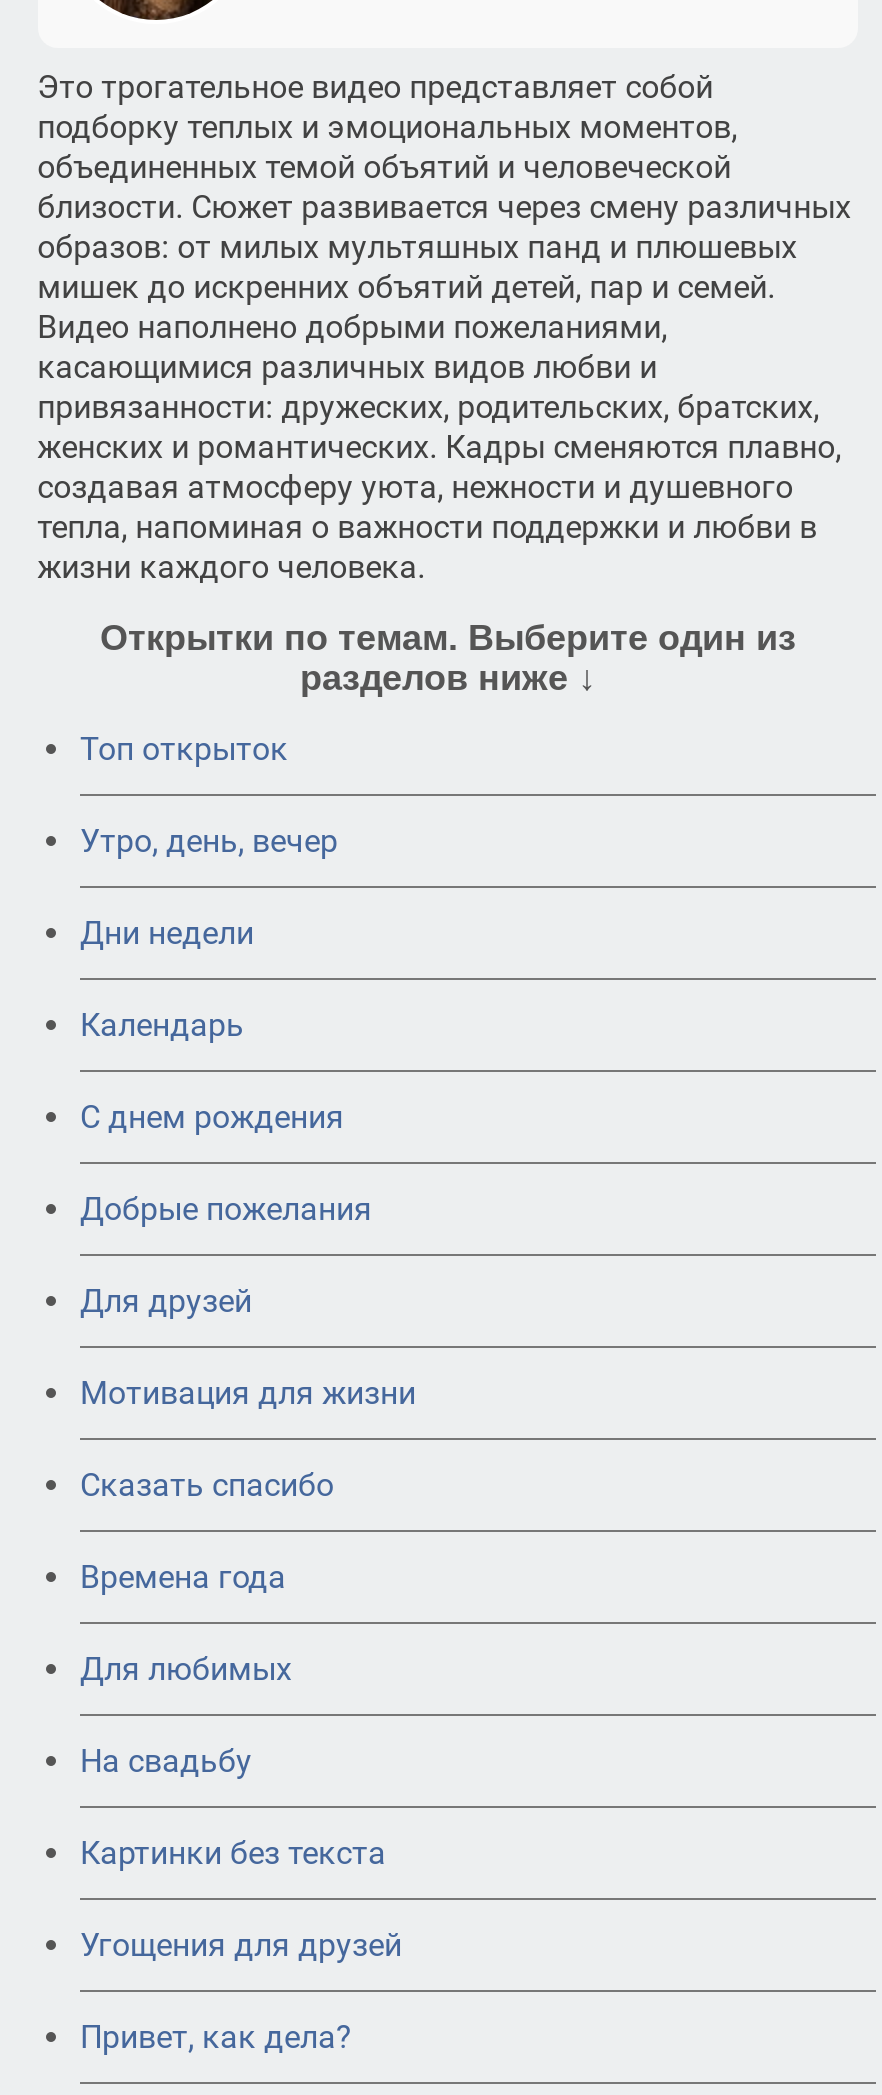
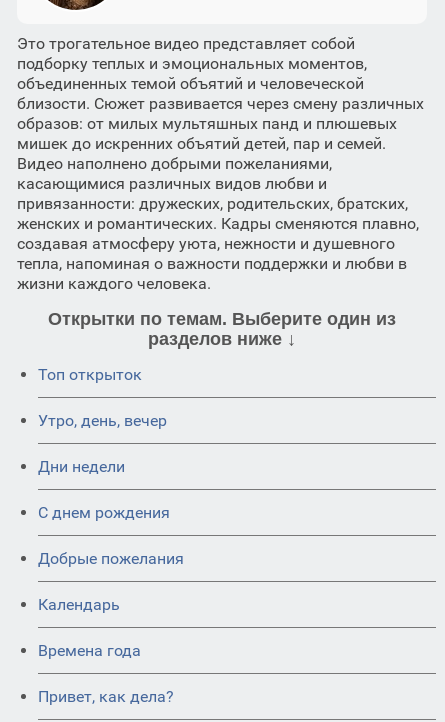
moved down: Календарь

- Для друзей
- Мотивация для жизни
- Сказать спасибо

- Для любимых
- На свадьбу
- Картинки без текста
- Угощения для друзей
